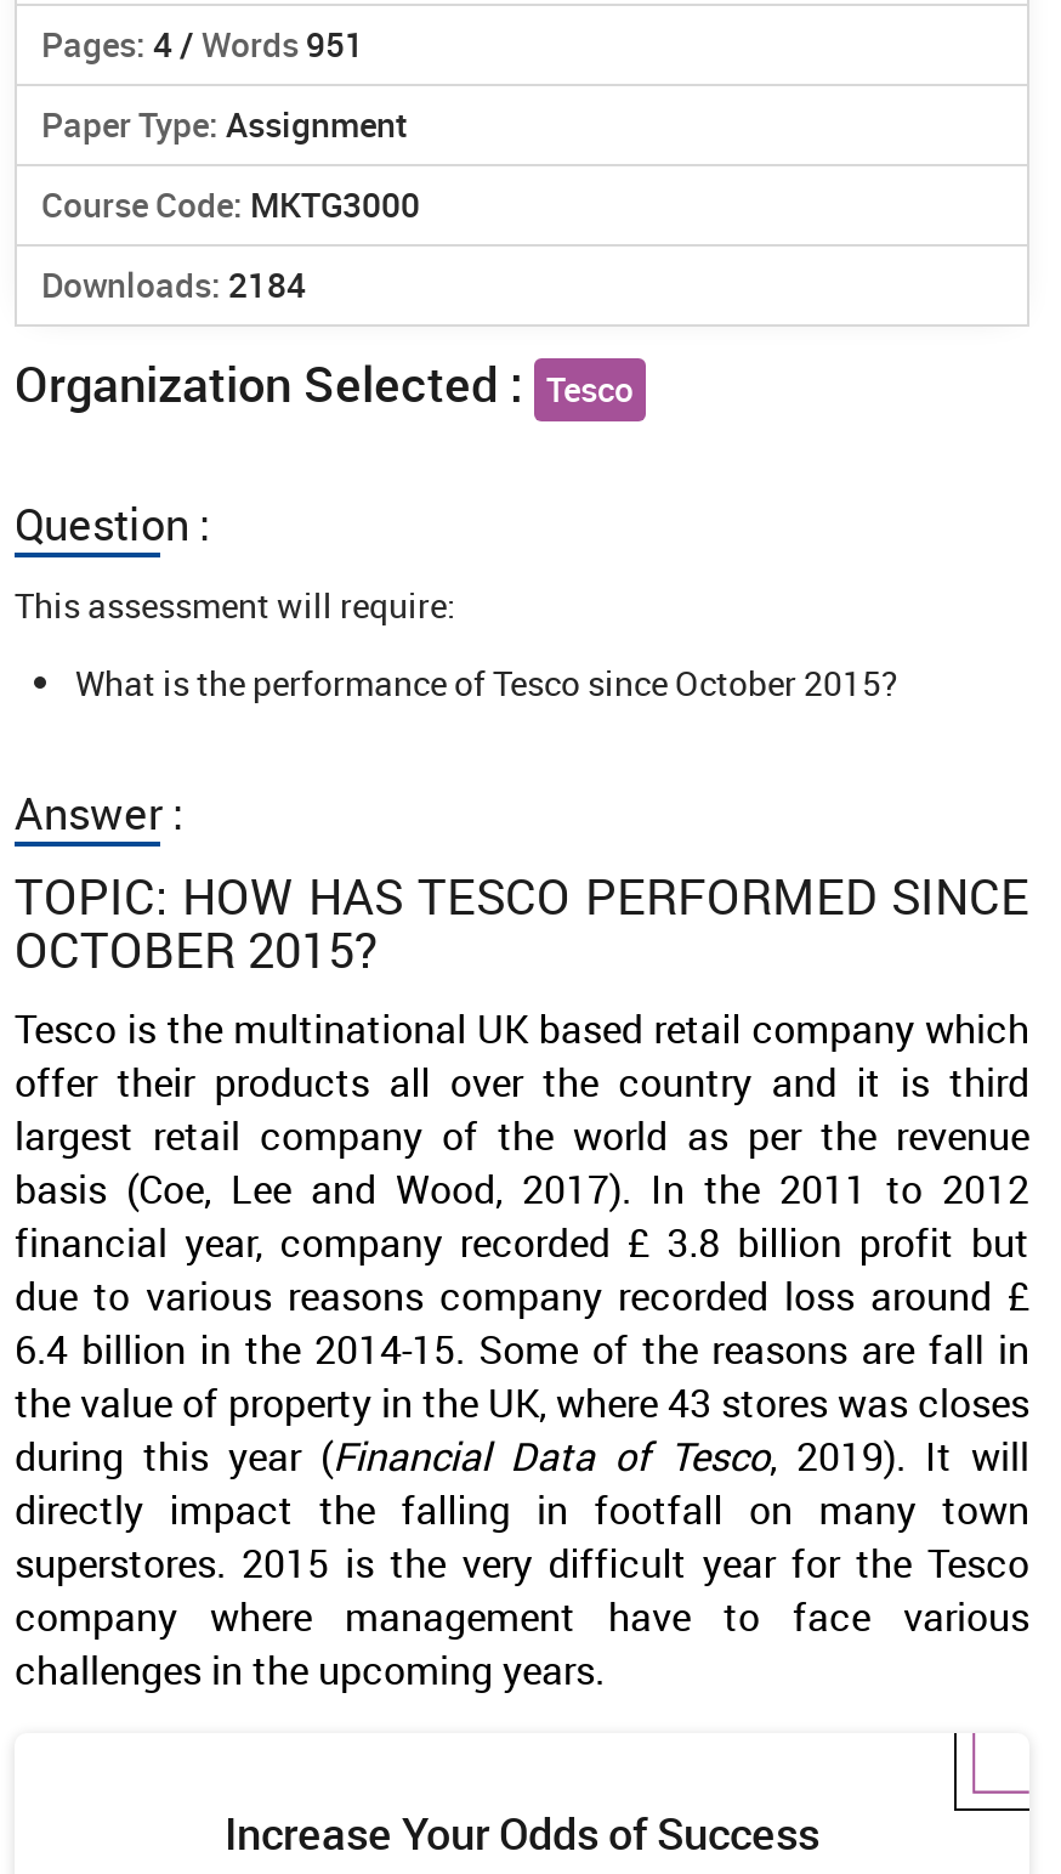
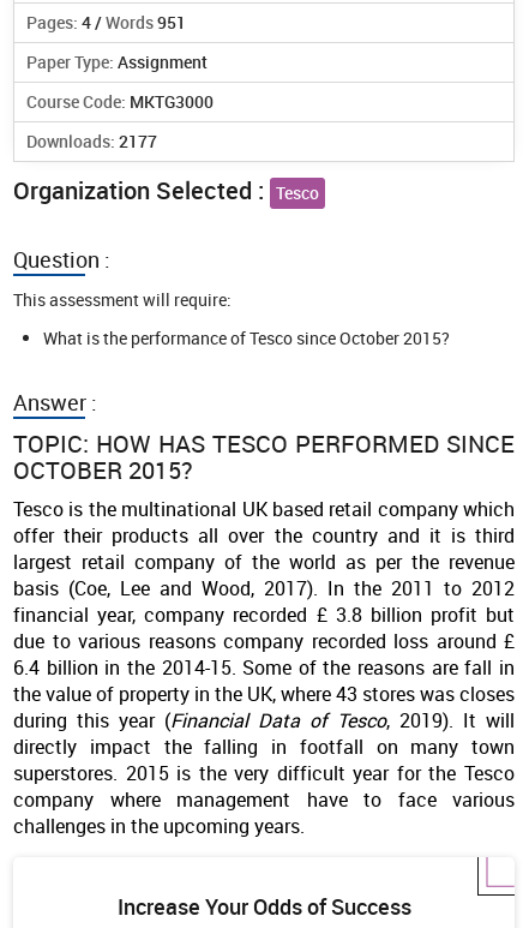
- Downloads: 2184
+ Downloads: 2177
